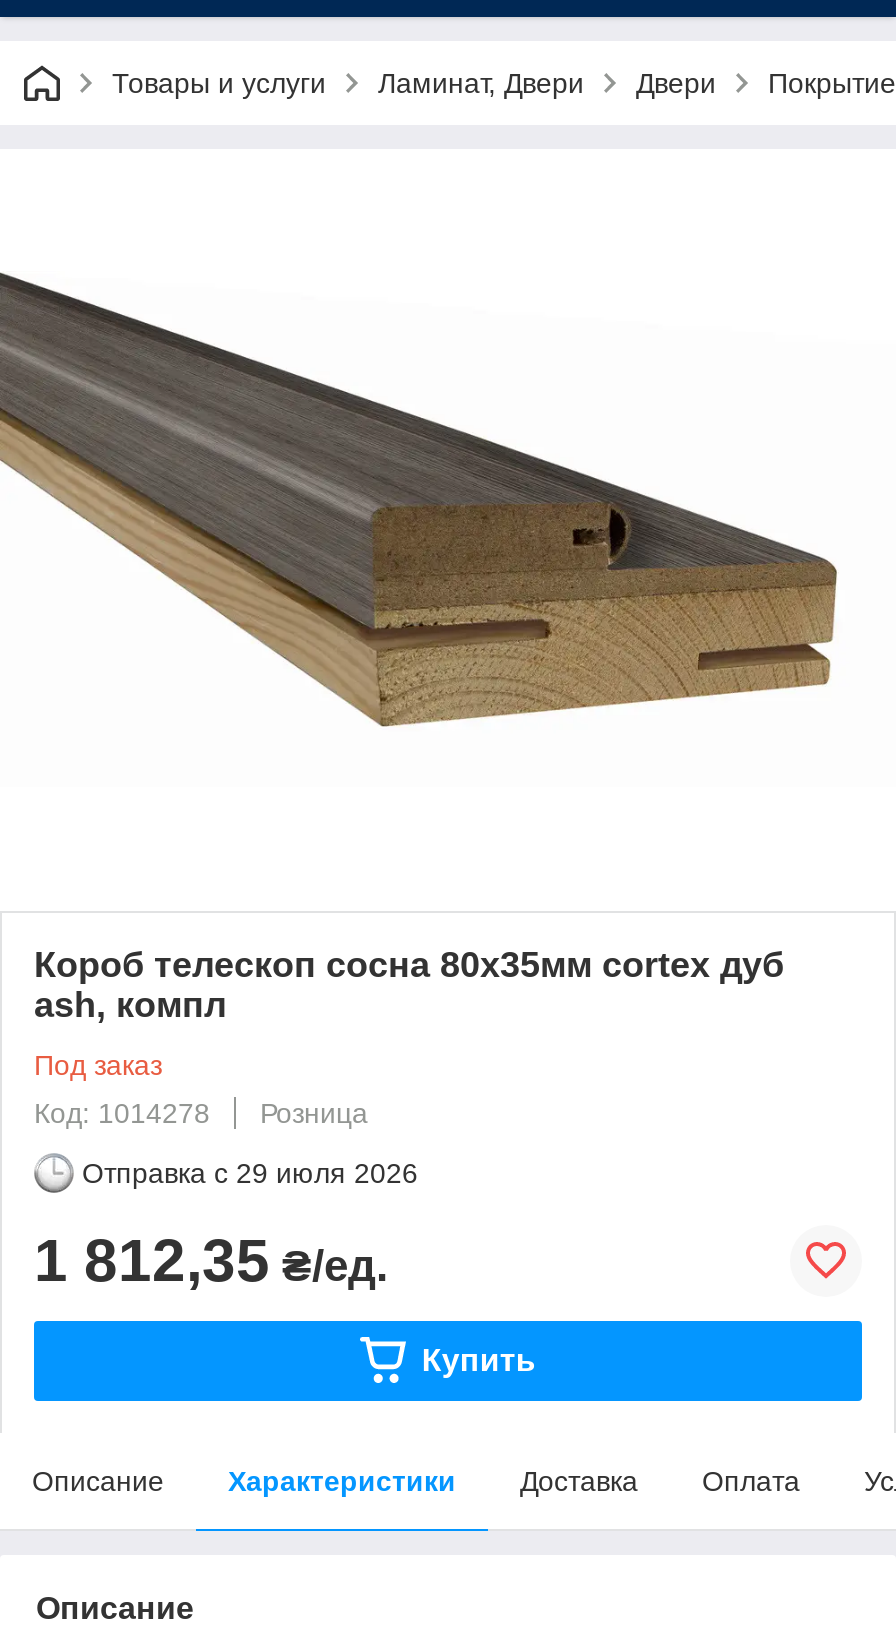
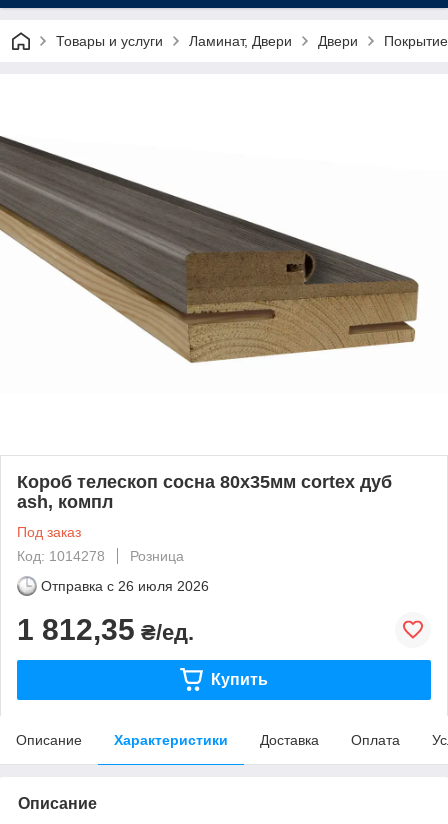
- Отправка с 29 июля 2026
+ Отправка с 26 июля 2026
